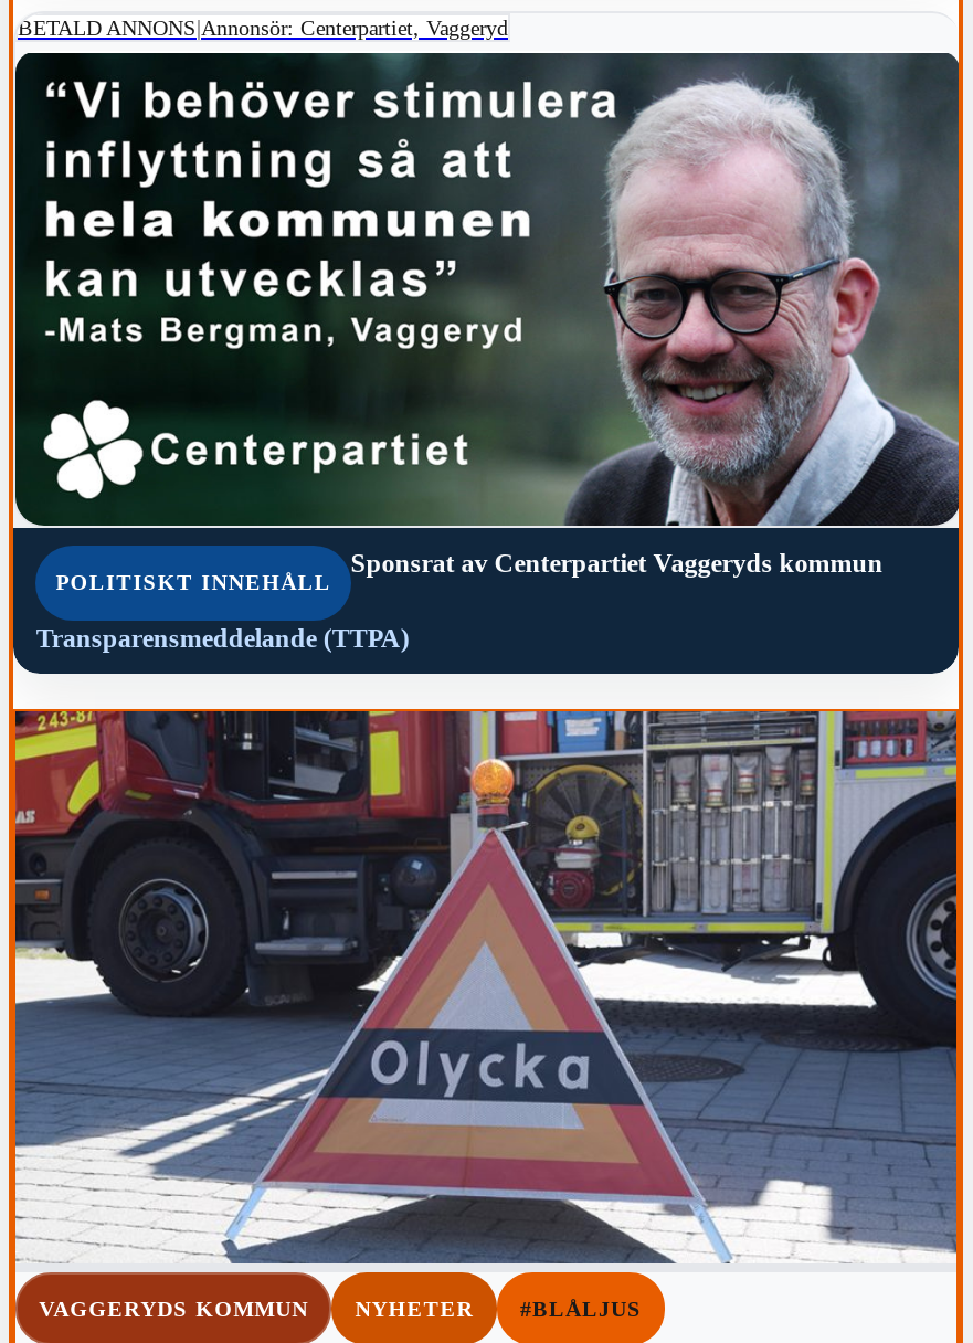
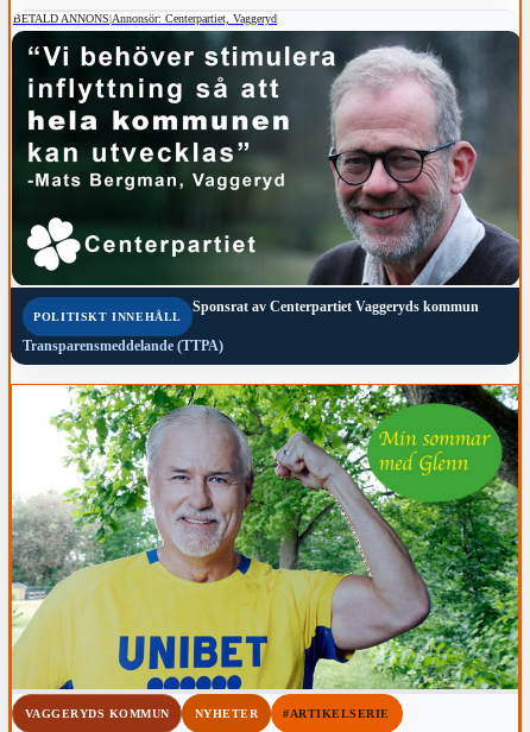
- [image]
- #BLÅLJUS
+ [image]
+ #ARTIKELSERIE
